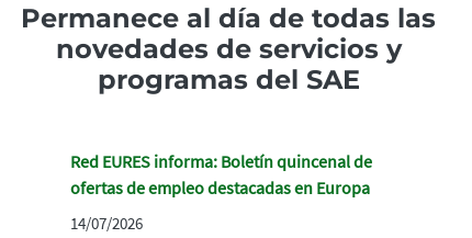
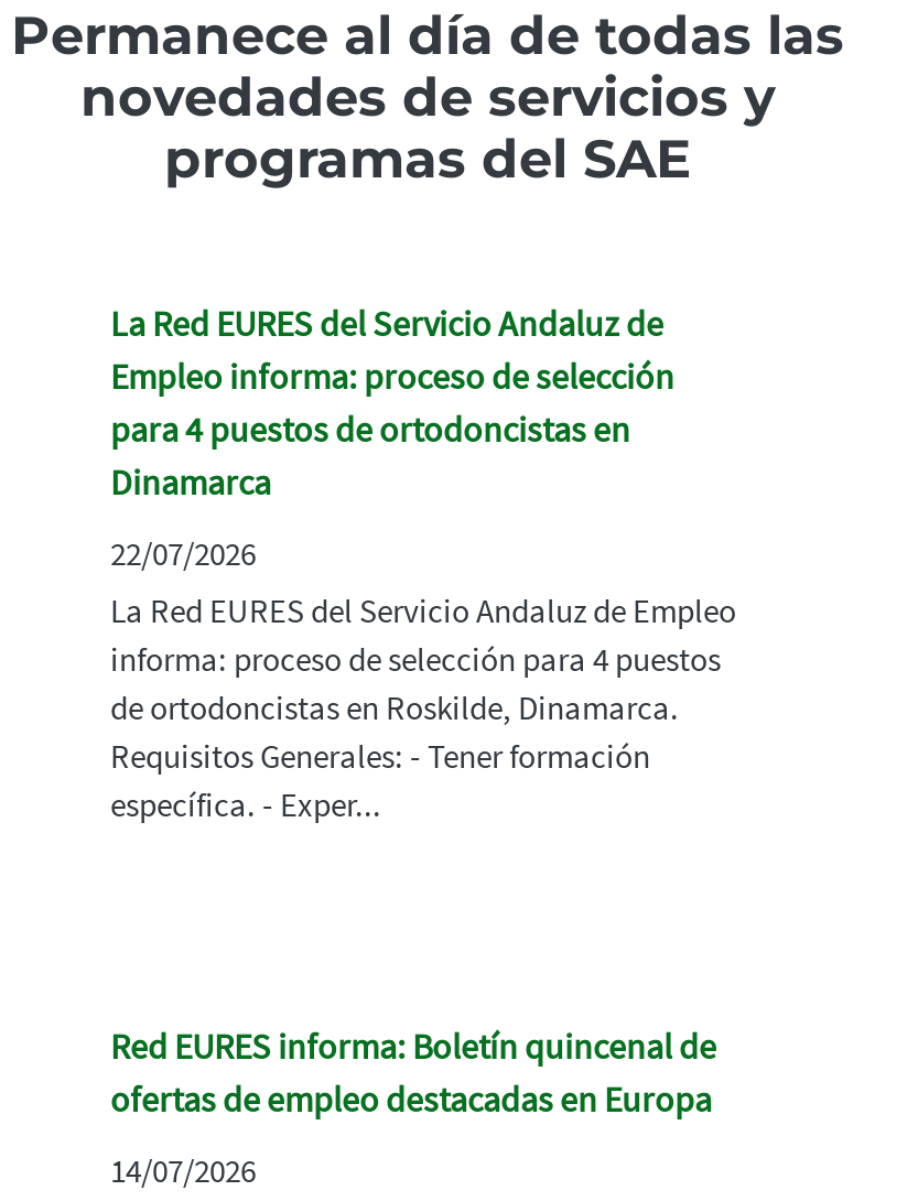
+ La Red EURES del Servicio Andaluz de
+ Empleo informa: proceso de selección
+ para 4 puestos de ortodoncistas en
+ Dinamarca
+ 22/07/2026
+ La Red EURES del Servicio Andaluz de Empleo
+ informa: proceso de selección para 4 puestos
+ de ortodoncistas en Roskilde, Dinamarca.
+ Requisitos Generales: - Tener formación
+ específica. - Exper...
